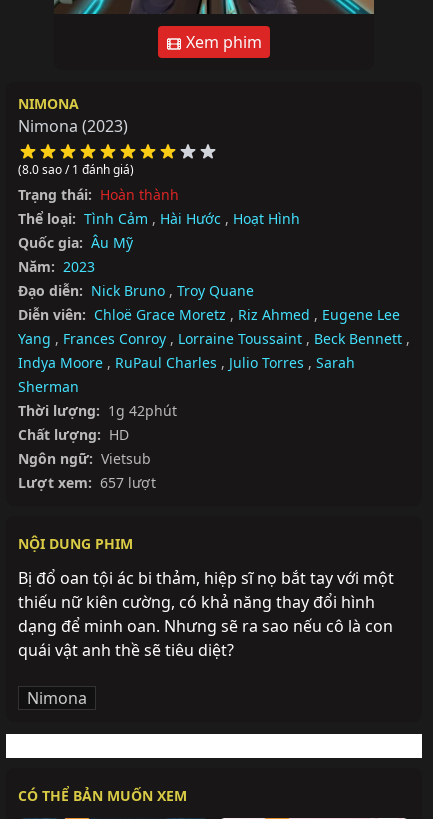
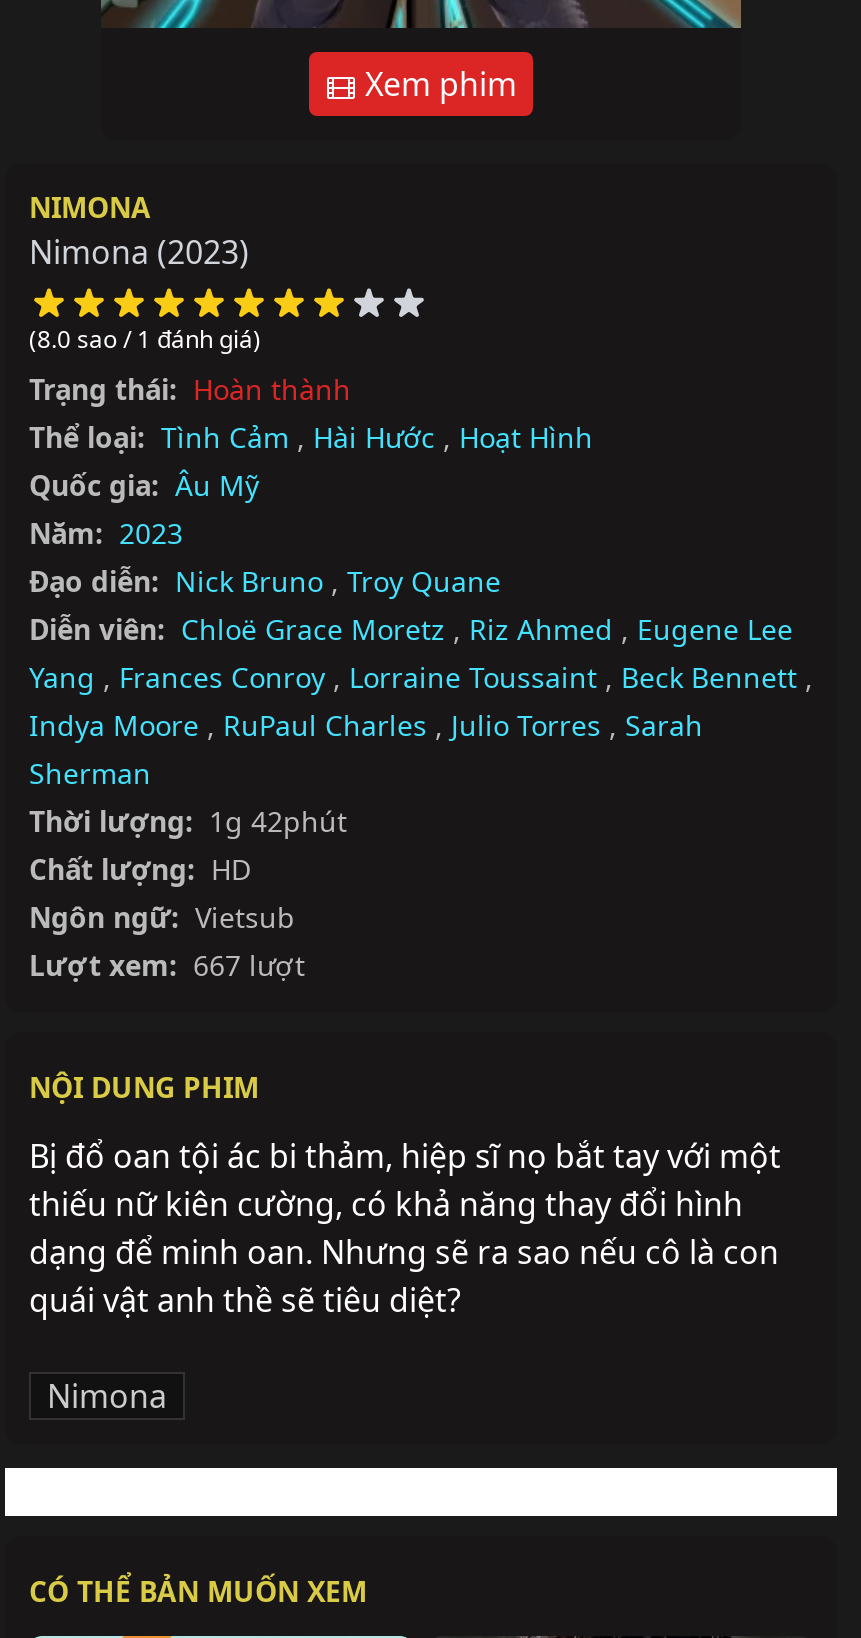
- Lượt xem: 657 lượt
+ Lượt xem: 667 lượt
